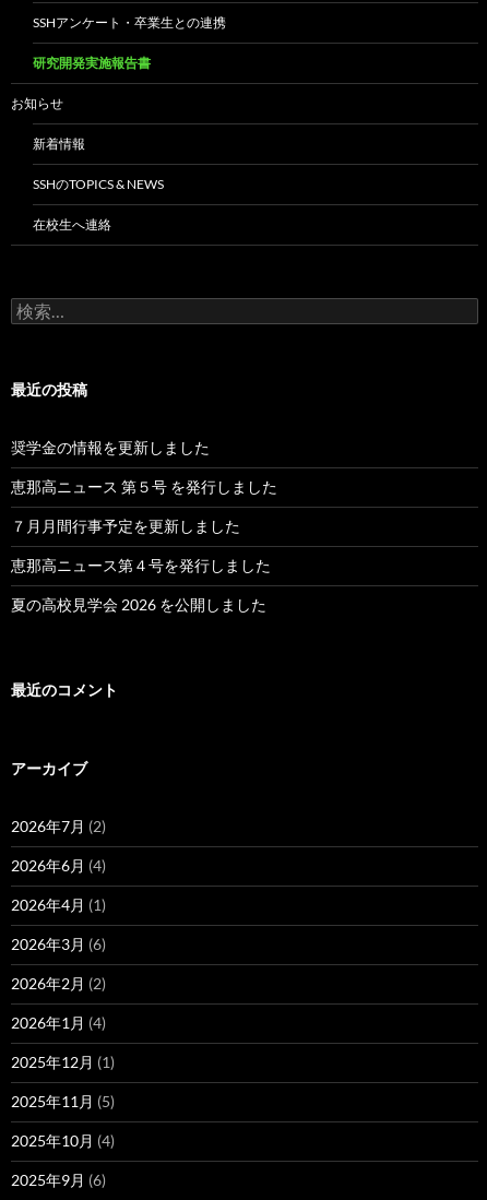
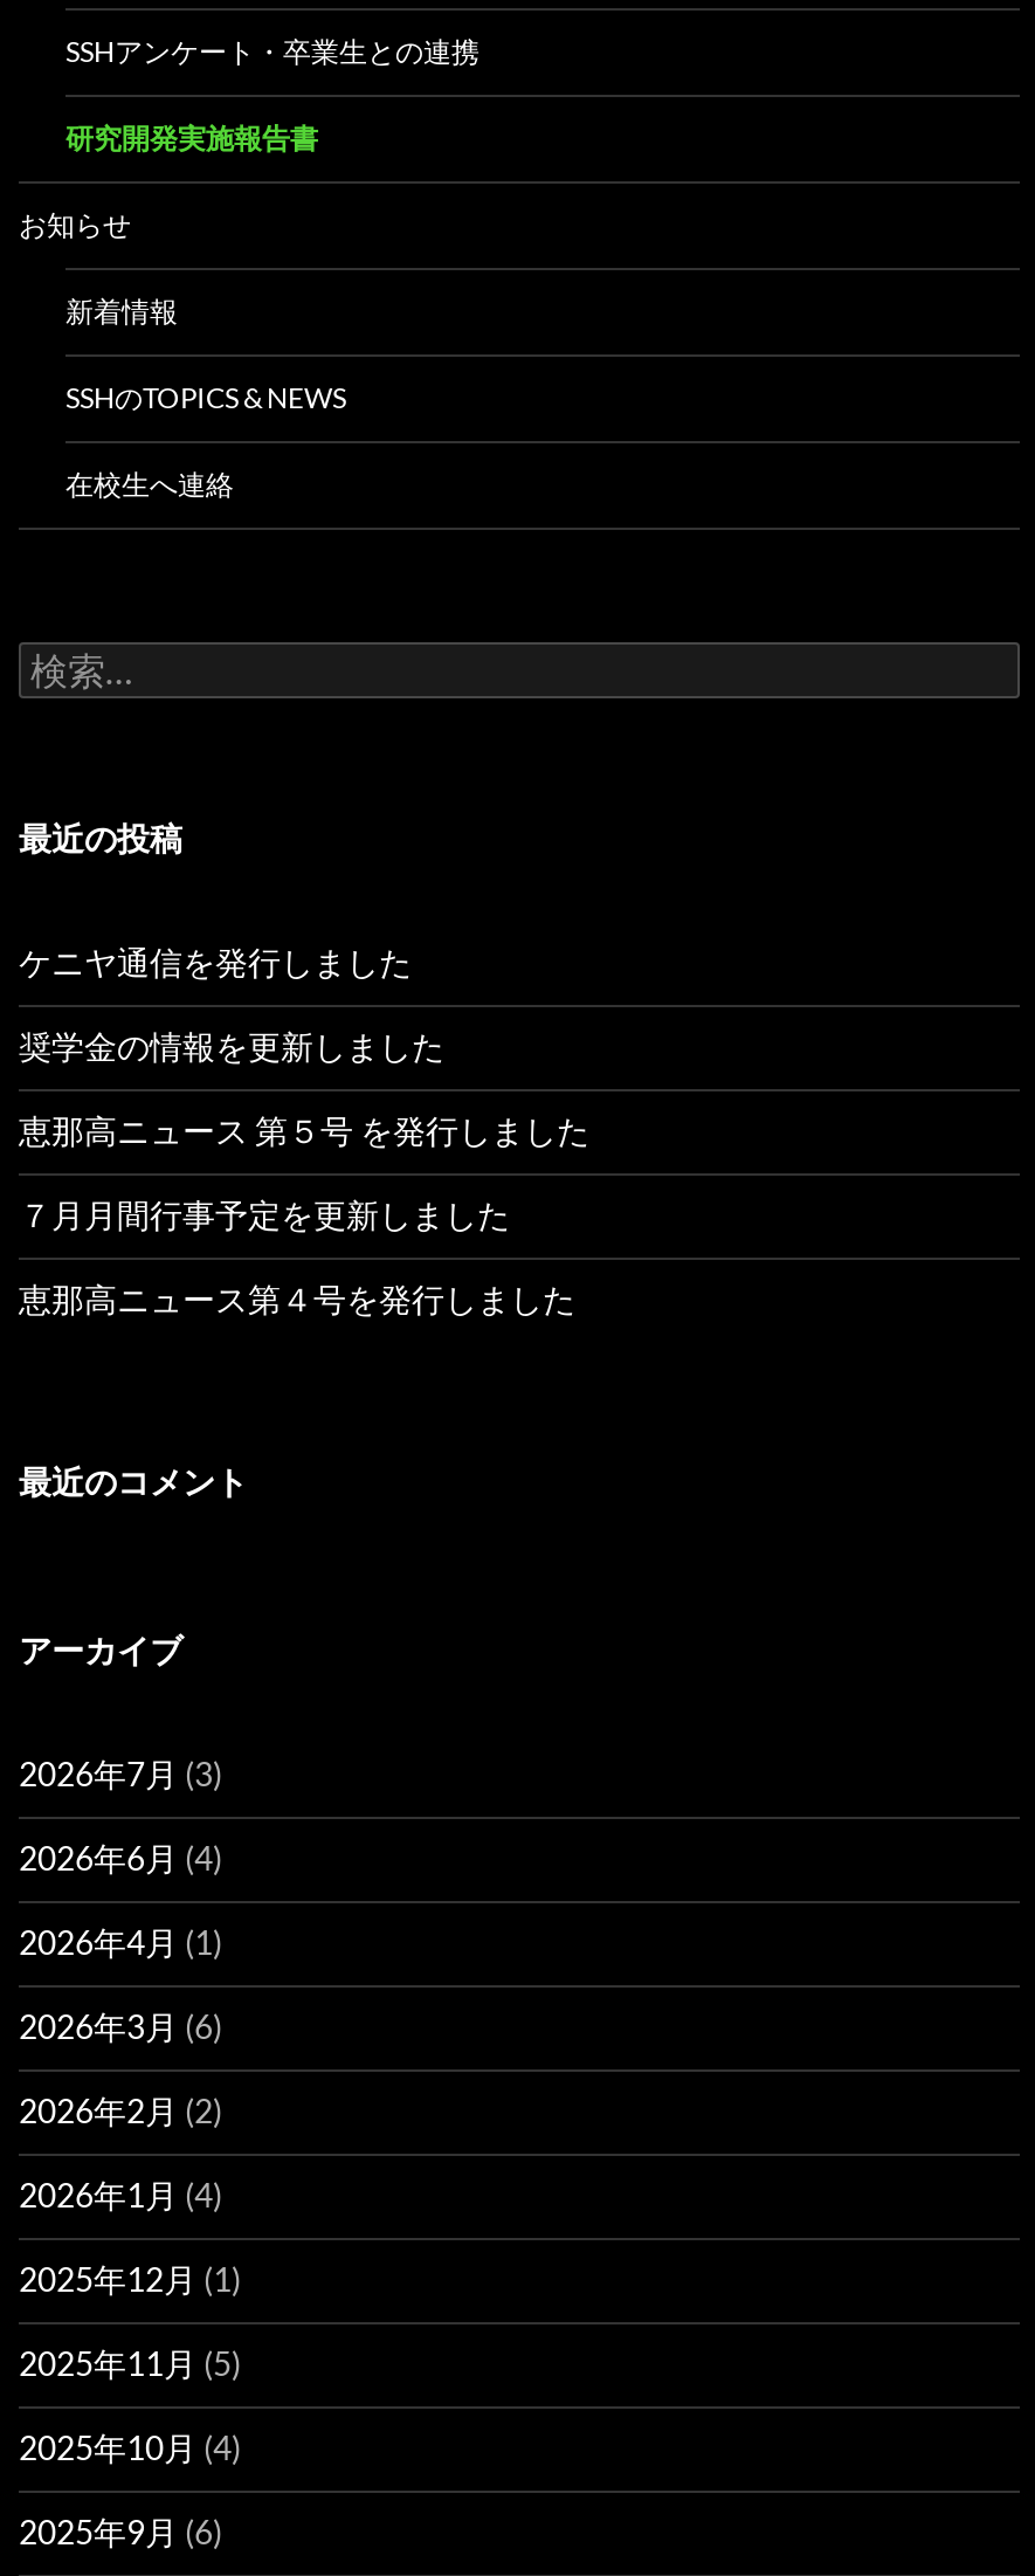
+ ケニヤ通信を発行しました

moved down: 奨学金の情報を更新しました | 恵那高ニュース 第５号 を発行しました | ７月月間行事予定を更新しました | 恵那高ニュース第４号を発行しました

- 夏の高校見学会 2026 を公開しました

- 2026年7月(2)
+ 2026年7月(3)
